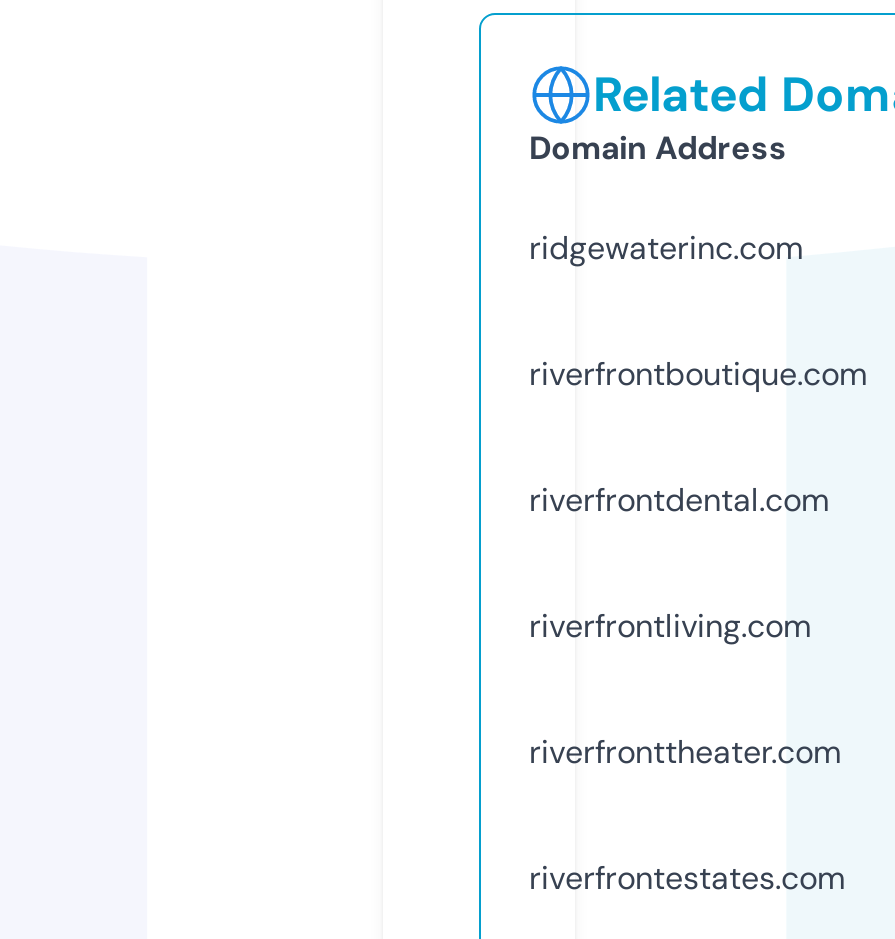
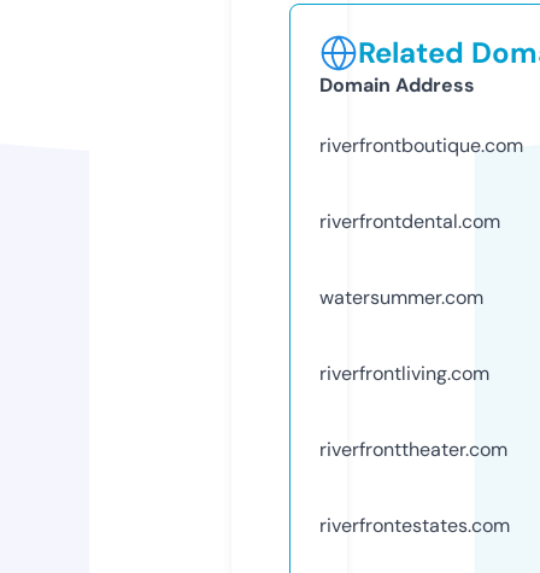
- ridgewaterinc.com

moved up: riverfrontboutique.com | riverfrontdental.com

+ watersummer.com
